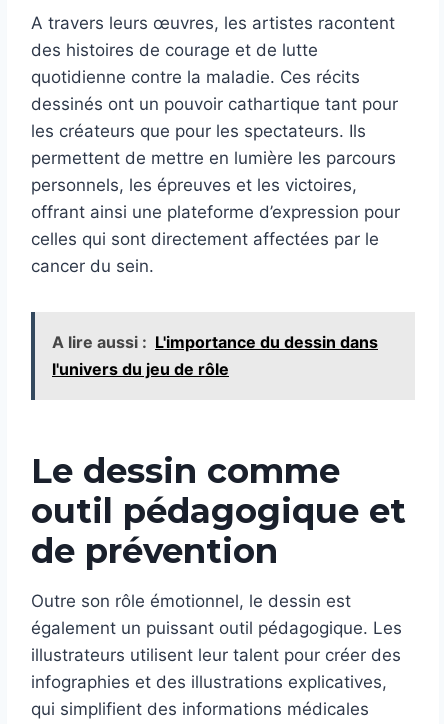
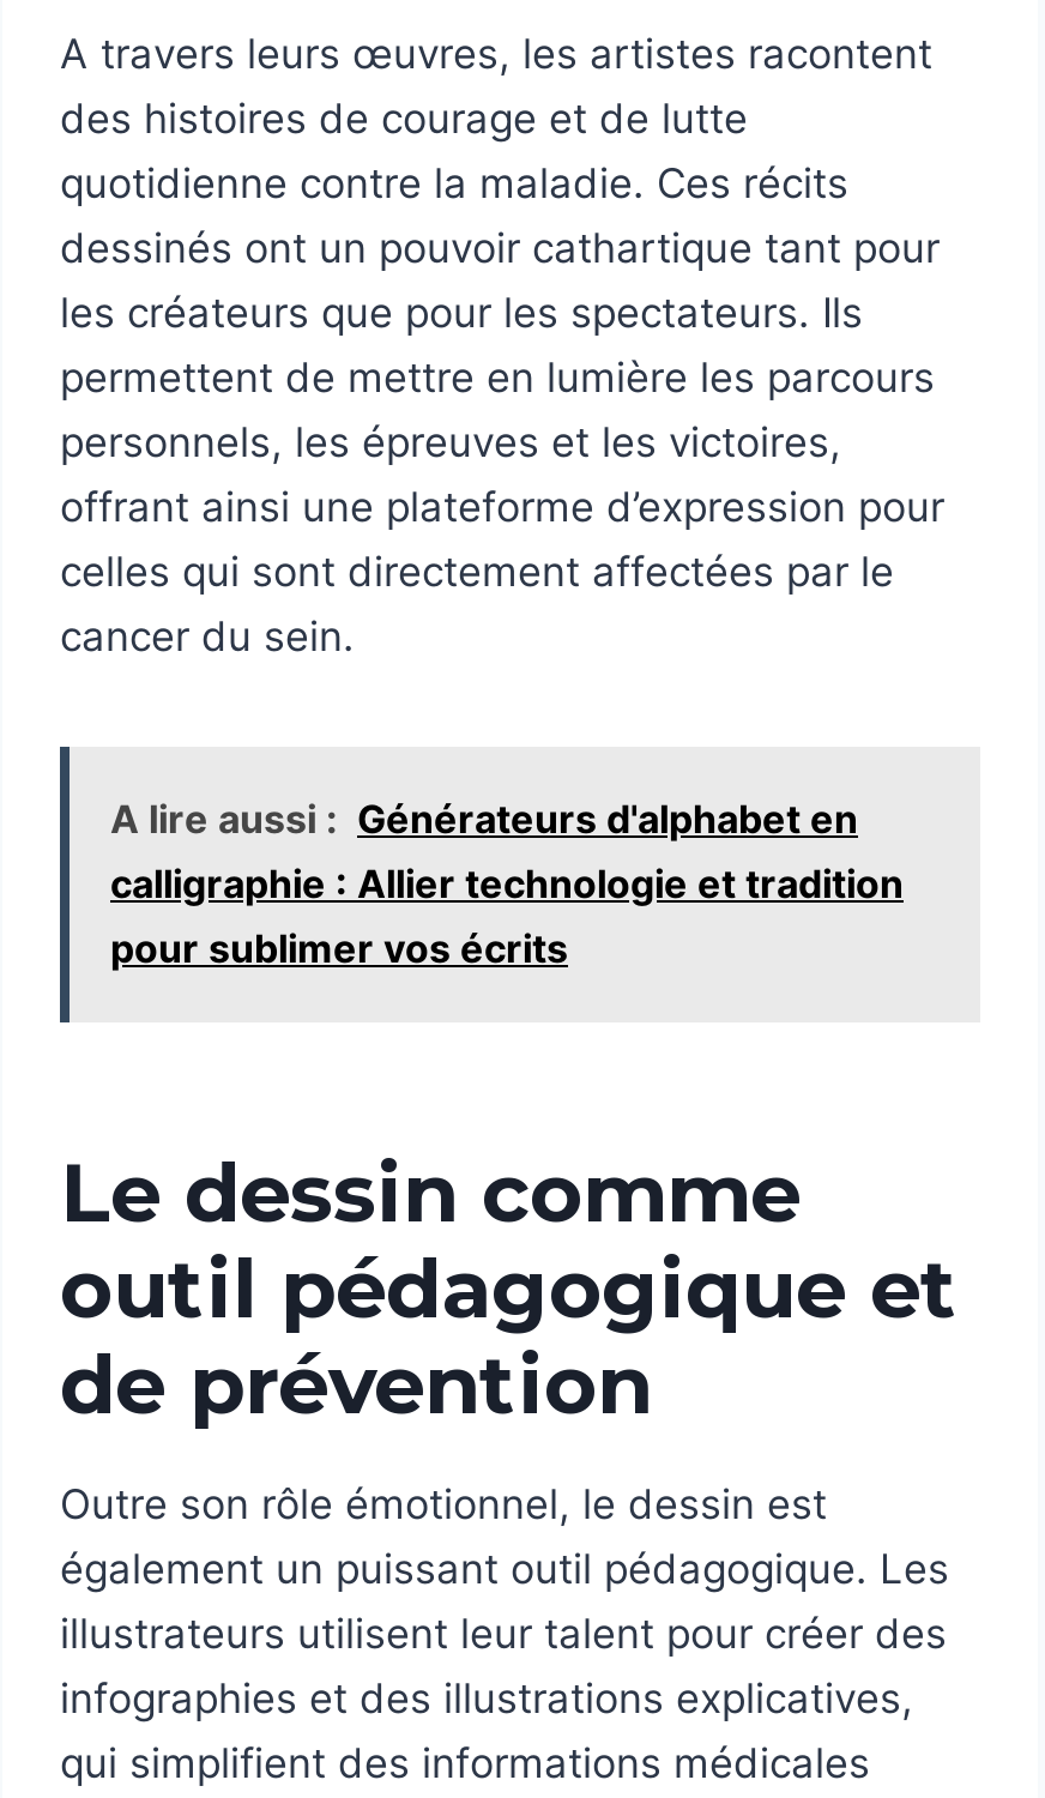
- A lire aussi : L'importance du dessin dans
- l'univers du jeu de rôle
+ A lire aussi : Générateurs d'alphabet en
+ calligraphie : Allier technologie et tradition
+ pour sublimer vos écrits
